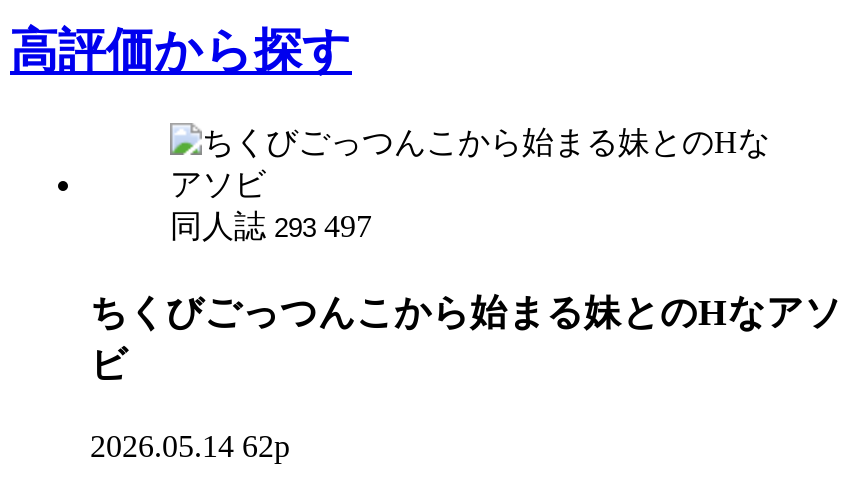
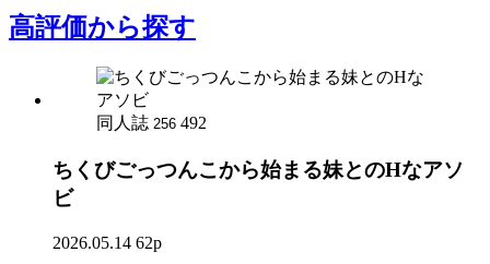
- 同人誌 293 497
+ 同人誌 256 492
